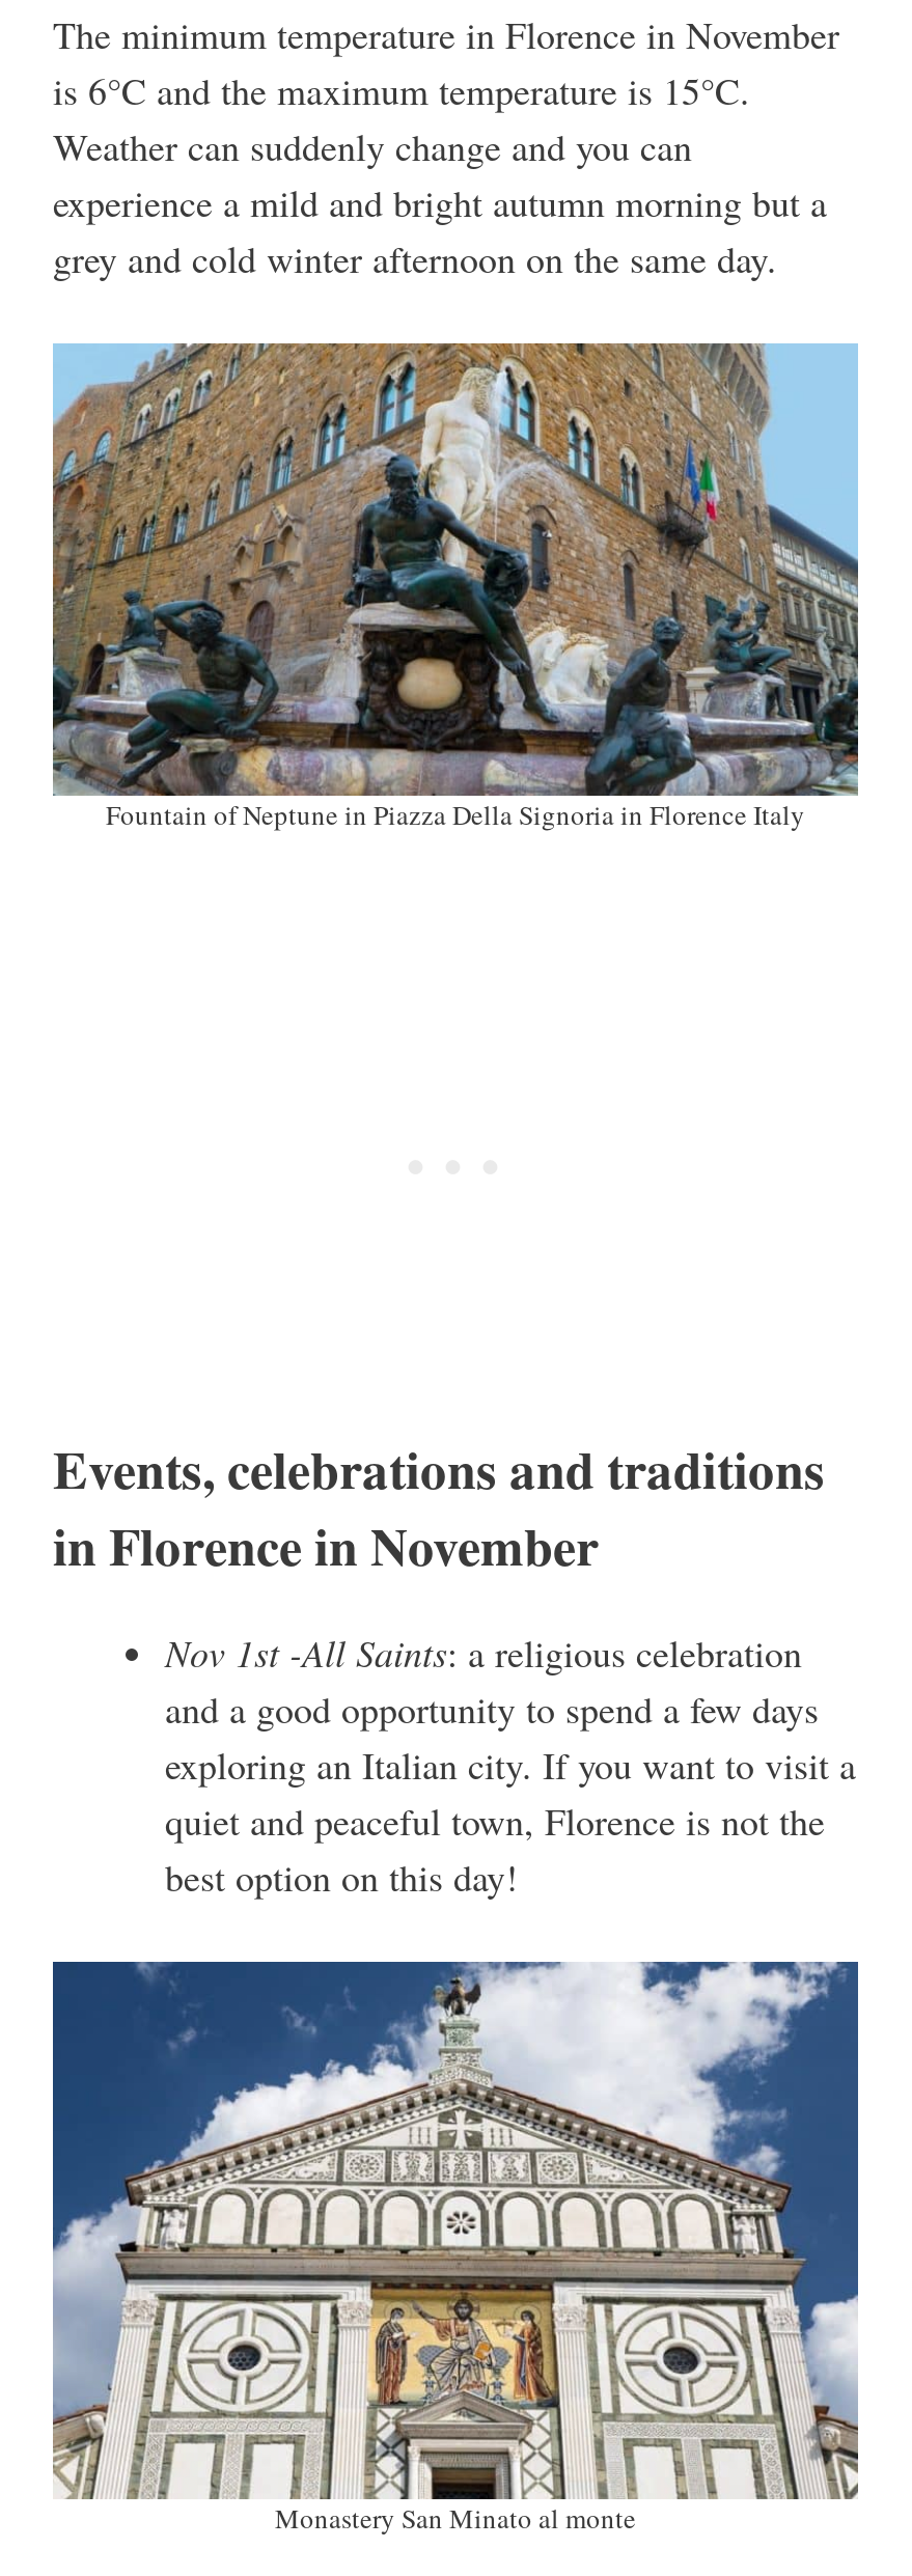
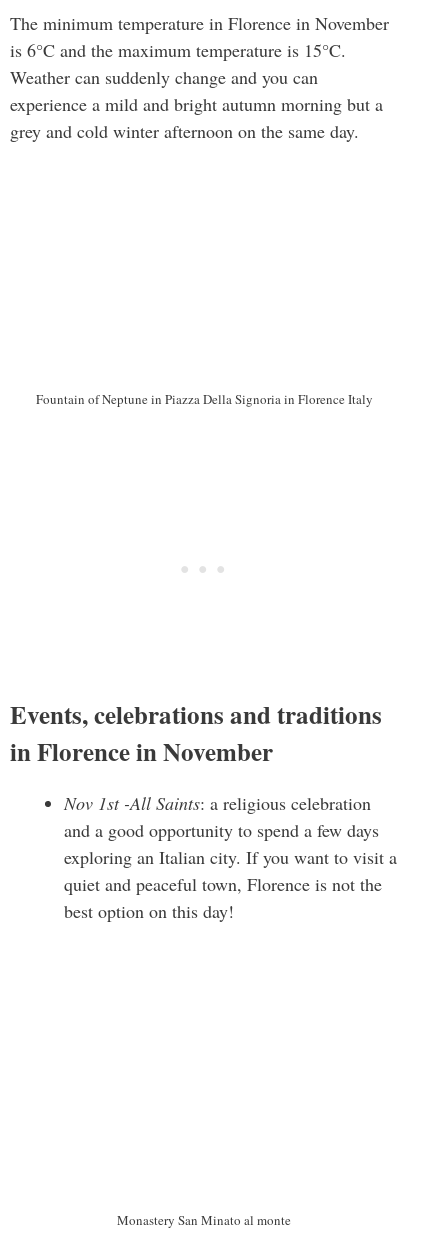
- [image]

- [image]
